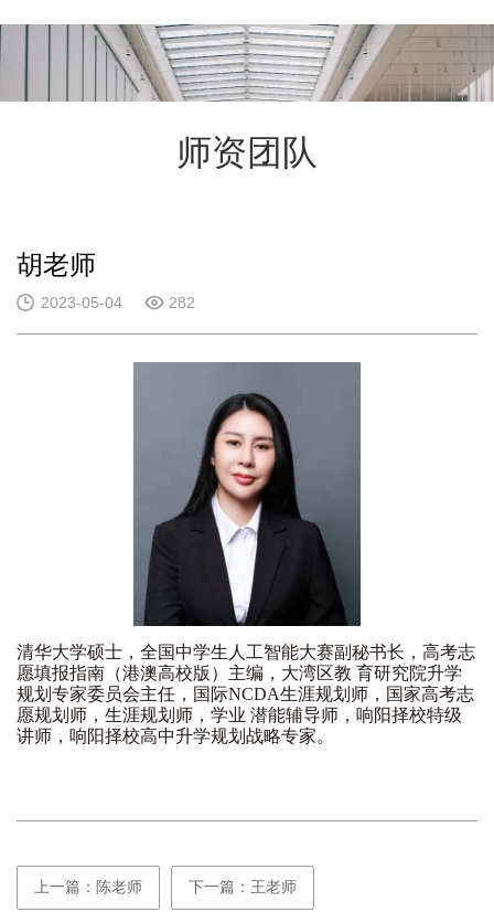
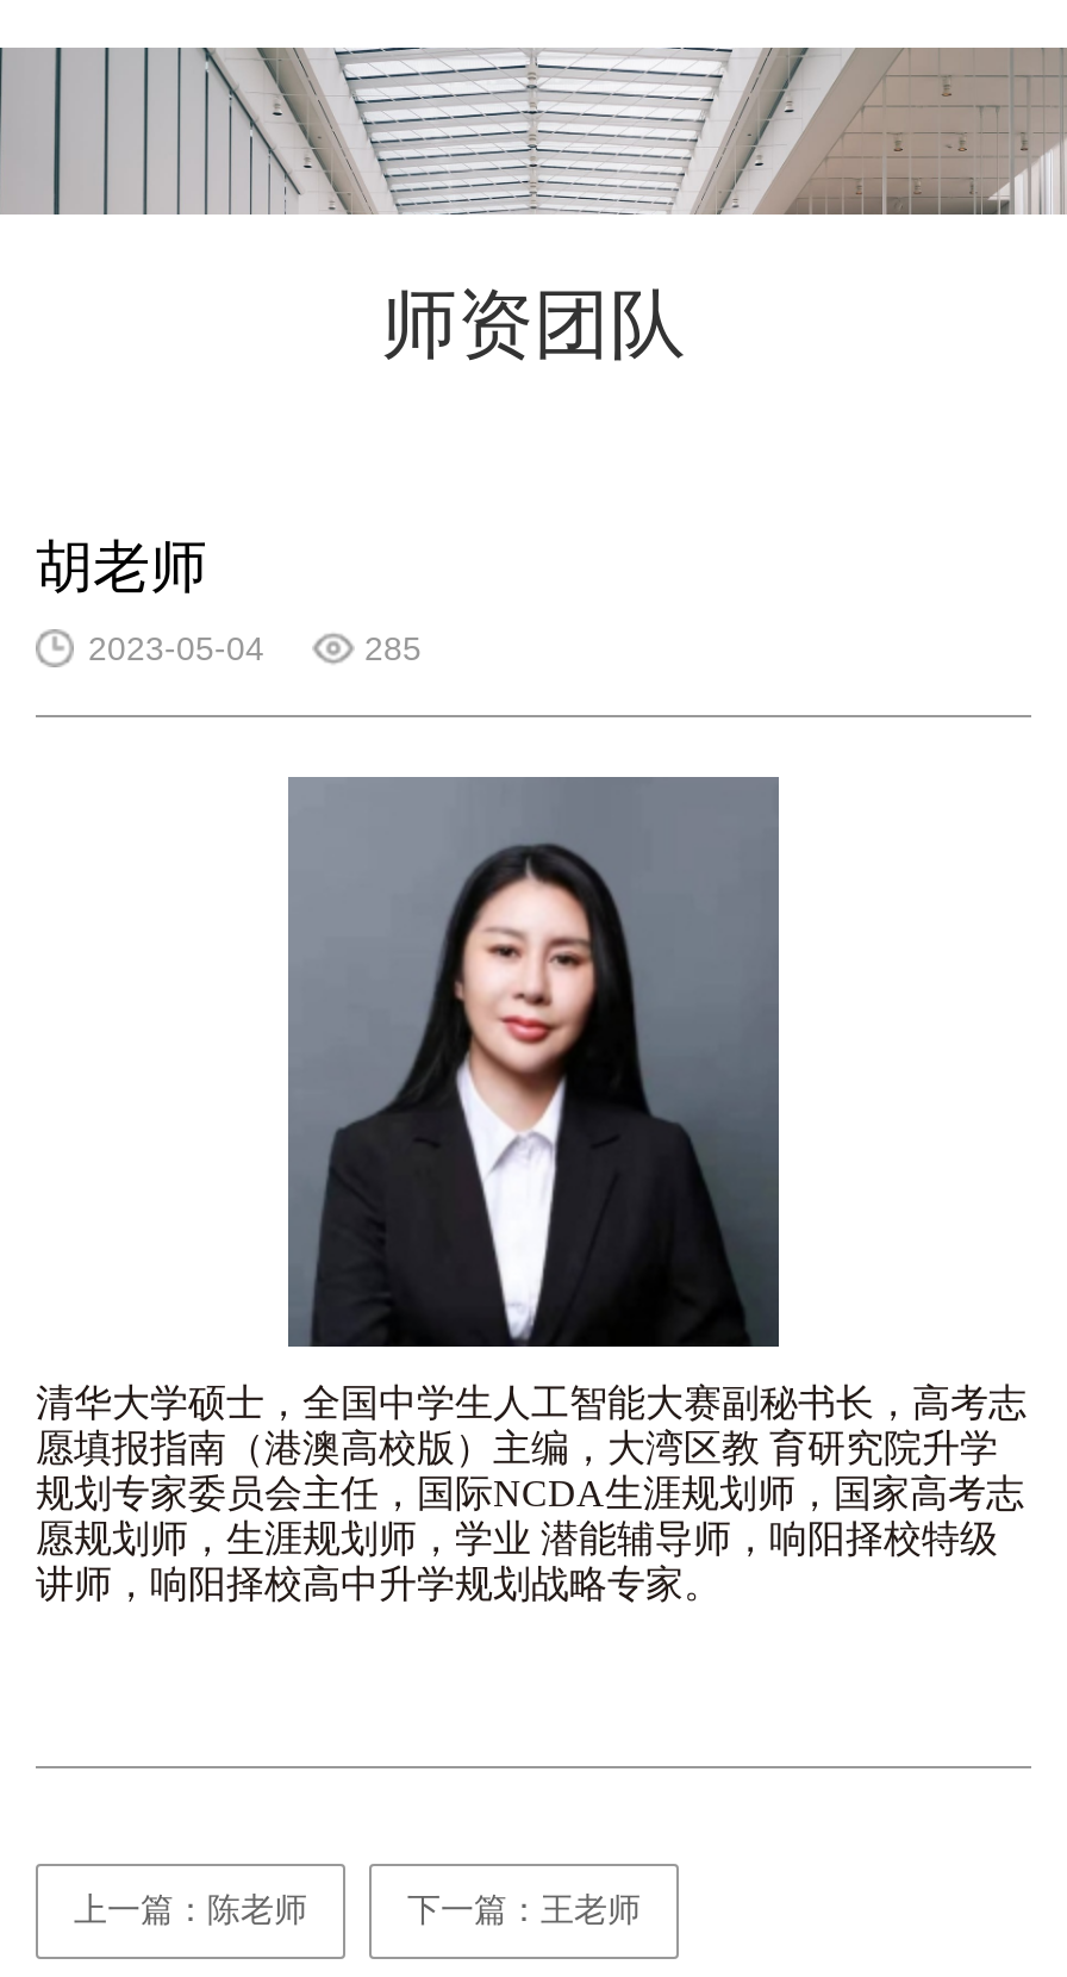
- 282
+ 285
